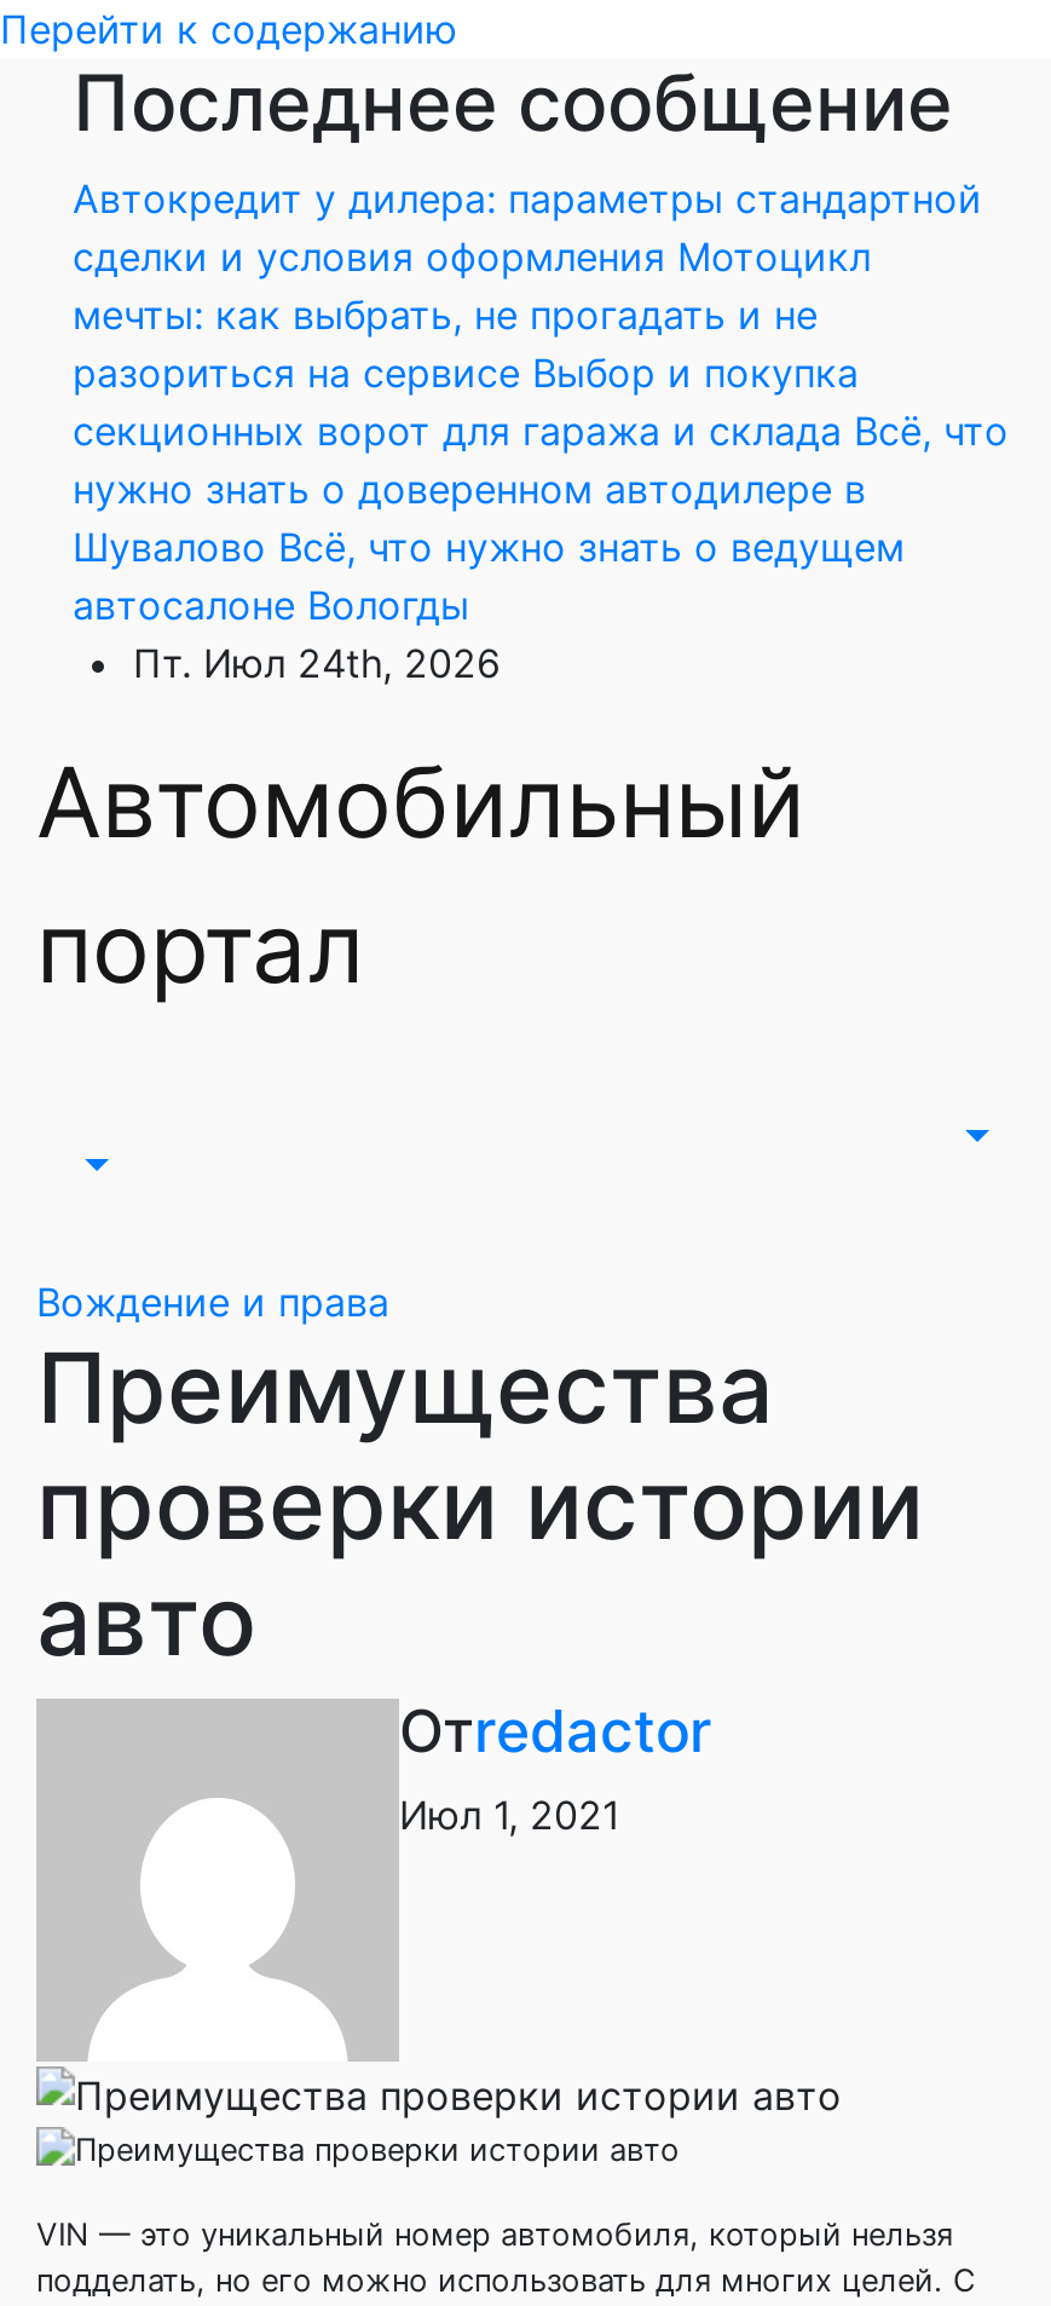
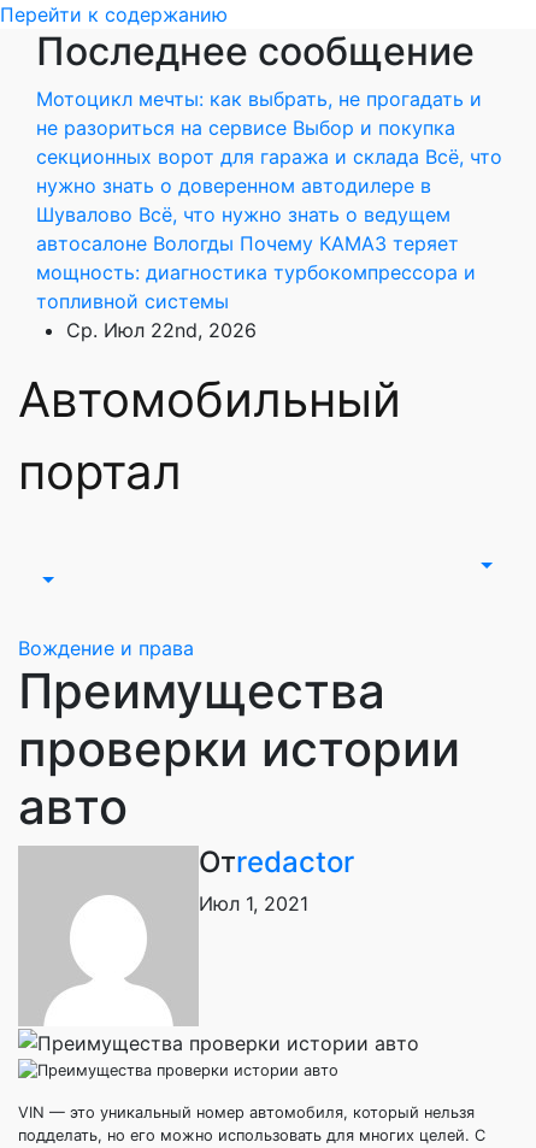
- Автокредит у дилера: параметры стандартной
- сделки и условия оформления Мотоцикл
- мечты: как выбрать, не прогадать и не
- разориться на сервисе Выбор и покупка
+ Мотоцикл мечты: как выбрать, не прогадать и
+ не разориться на сервисе Выбор и покупка

moved up: секционных ворот для гаража и склада Всё, что | нужно знать о доверенном автодилере в | Шувалово Всё, что нужно знать о ведущем

- автосалоне Вологды
- Пт. Июл 24th, 2026
+ автосалоне Вологды Почему КАМАЗ теряет
+ мощность: диагностика турбокомпрессора и
+ топливной системы
+ Ср. Июл 22nd, 2026
